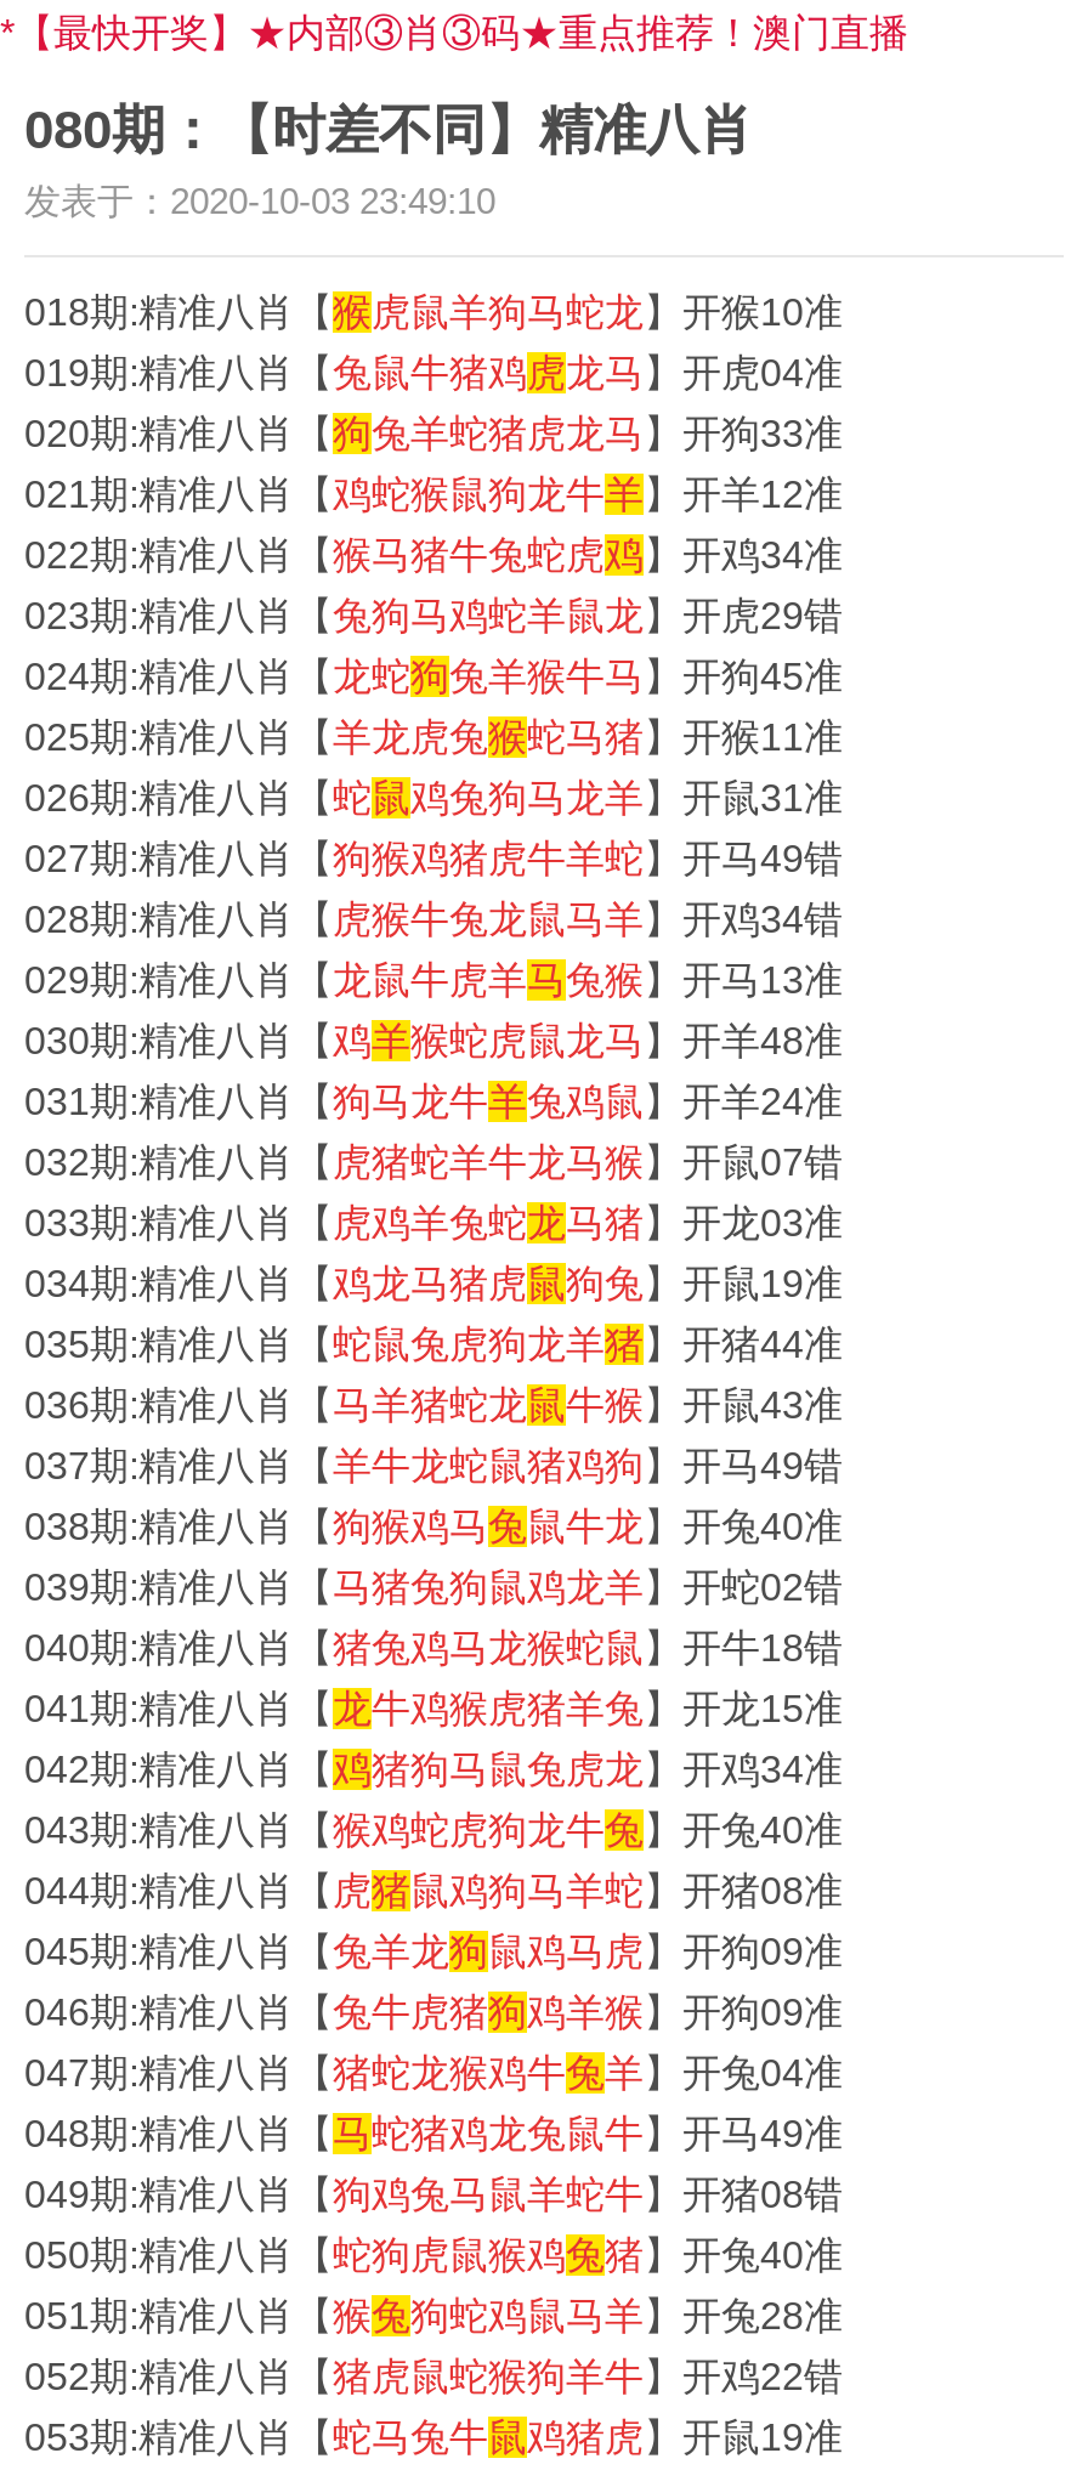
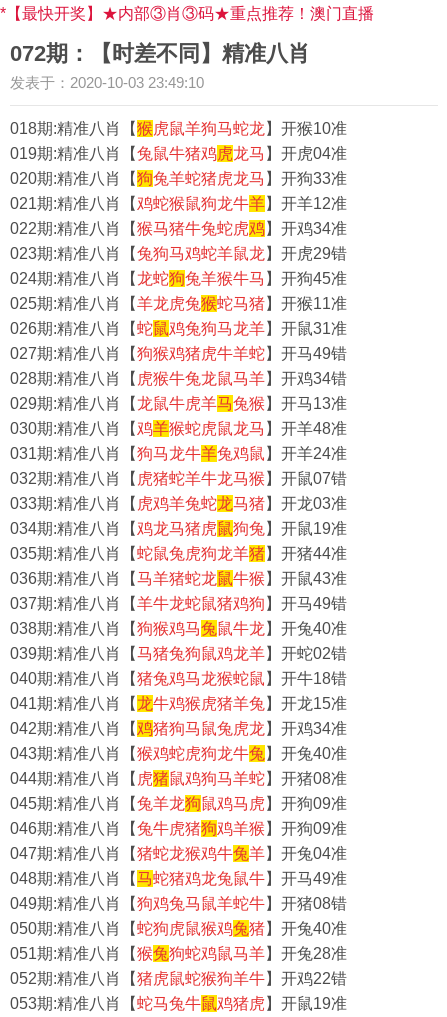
- 080期：【时差不同】精准八肖
+ 072期：【时差不同】精准八肖
